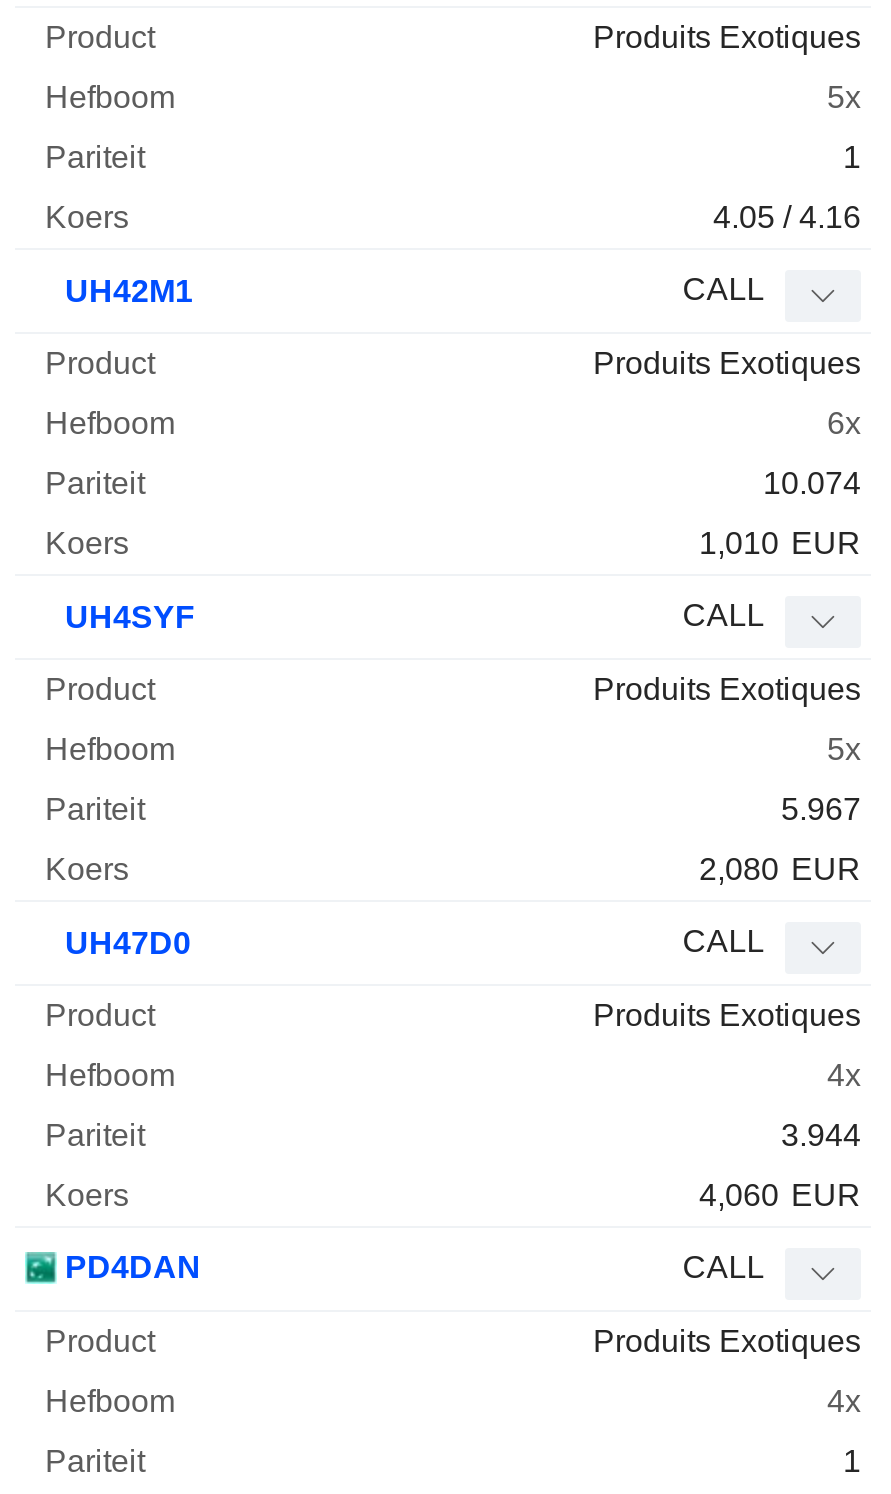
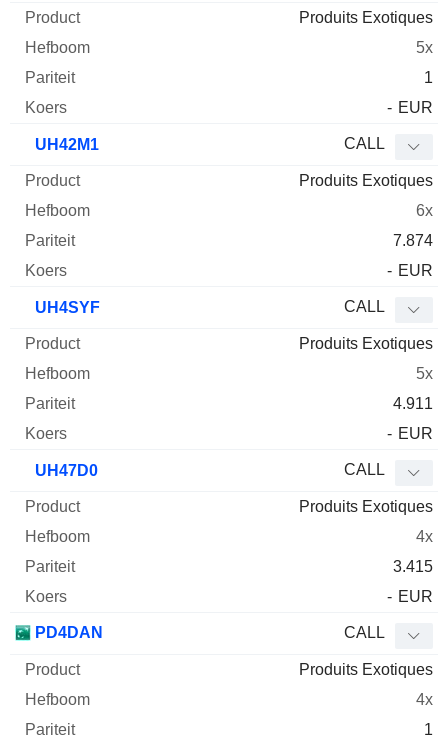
- 4.05 / 4.16
+ - EUR

- 10.074
+ 7.874

- 1,010 EUR
+ - EUR

- 5.967
+ 4.911

- 2,080 EUR
+ - EUR

- 3.944
+ 3.415

- 4,060 EUR
+ - EUR
